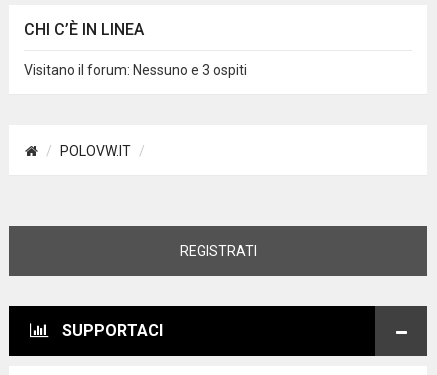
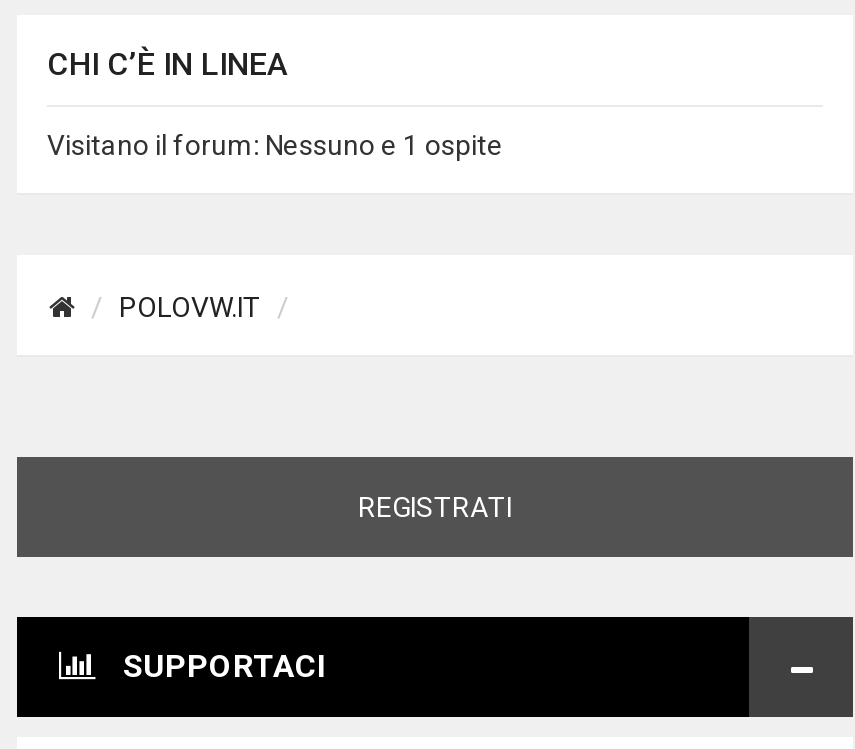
- Visitano il forum: Nessuno e 3 ospiti
+ Visitano il forum: Nessuno e 1 ospite
